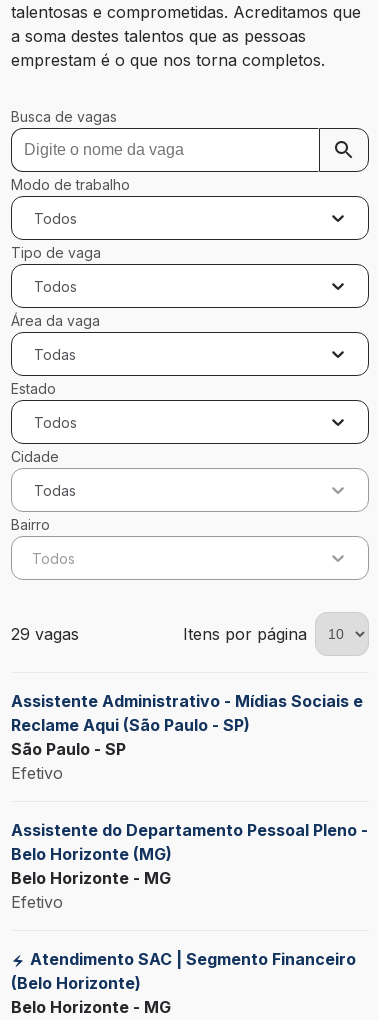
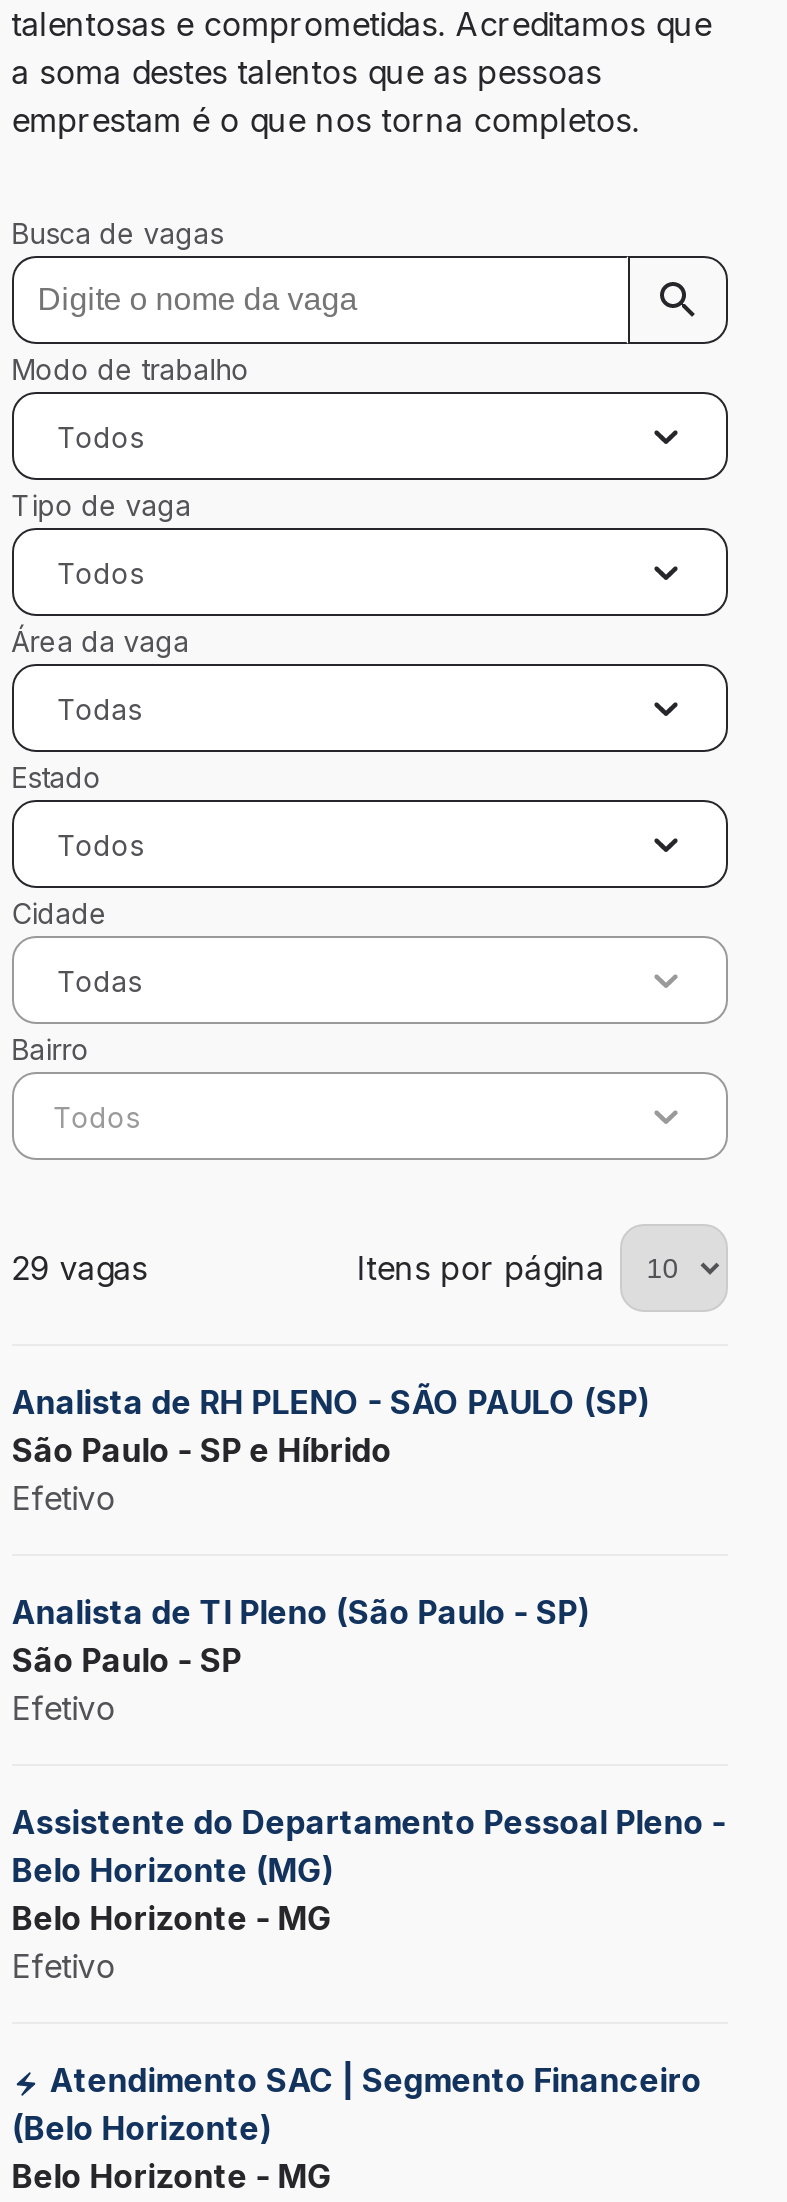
- Assistente Administrativo - Mídias Sociais e
- Reclame Aqui (São Paulo - SP)
+ Analista de RH PLENO - SÃO PAULO (SP)
+ São Paulo - SP e Híbrido
+ Efetivo
+ Analista de TI Pleno (São Paulo - SP)
